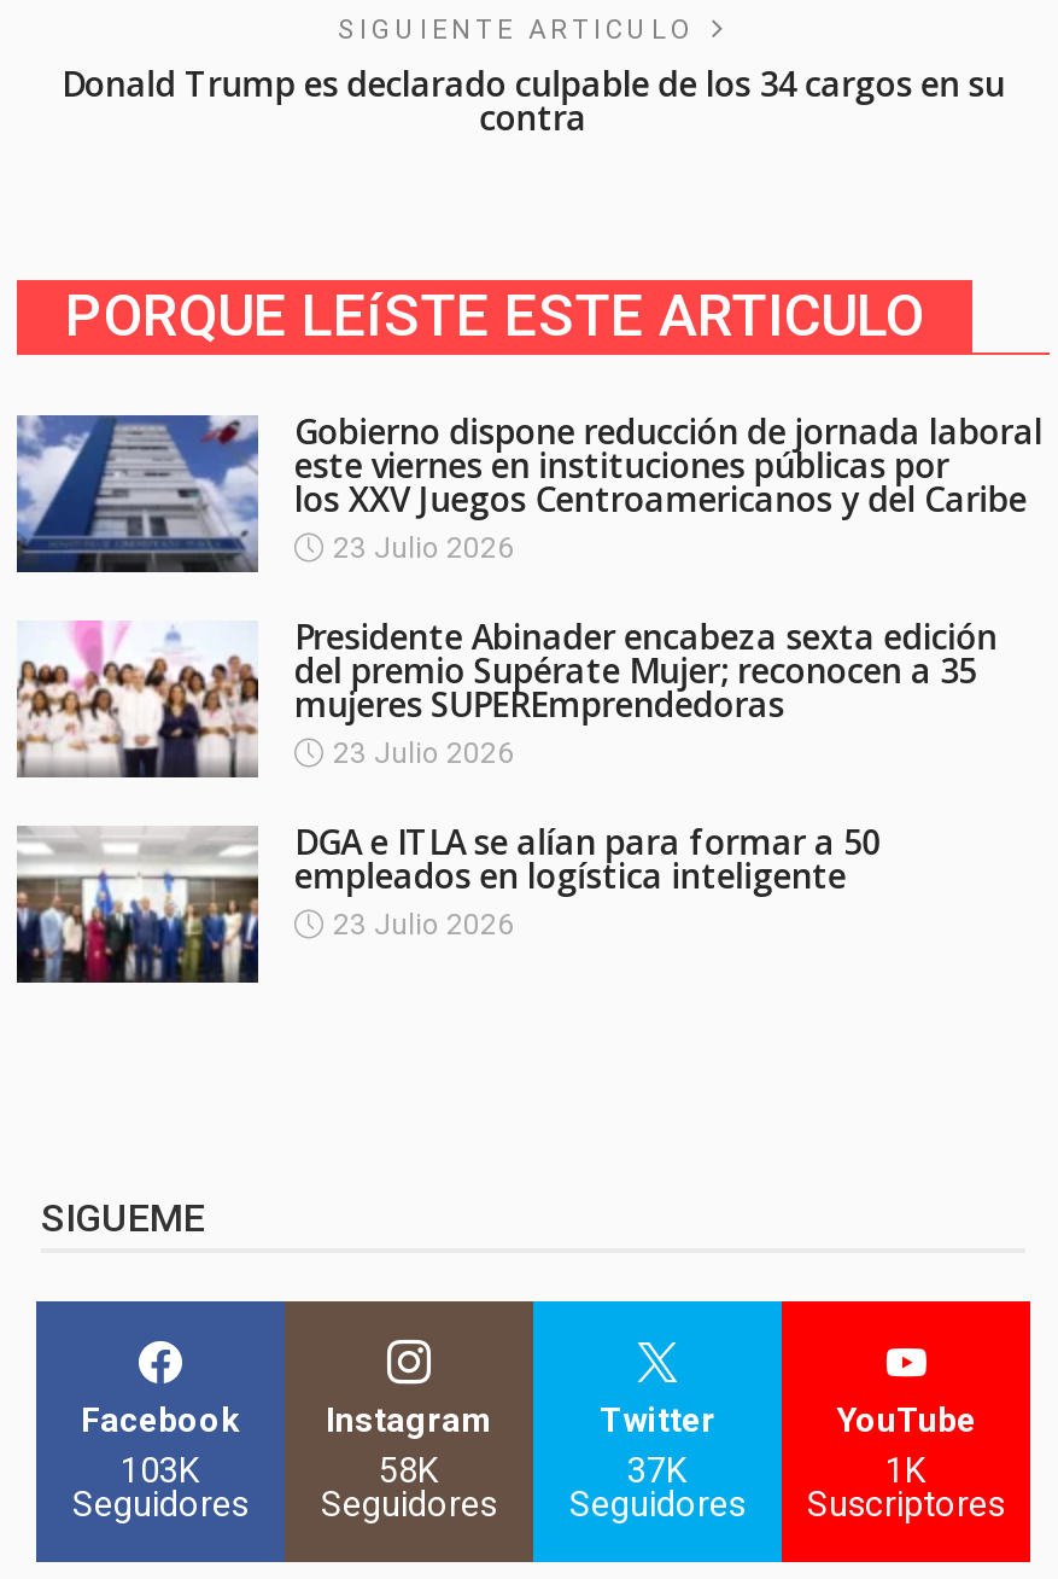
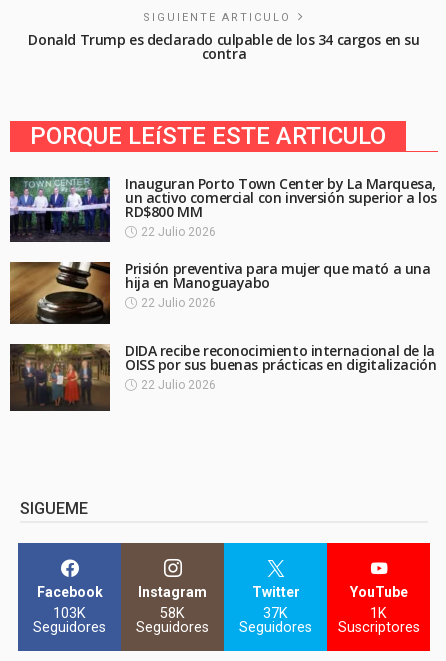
- [image]
- Gobierno dispone reducción de jornada laboral
- este viernes en instituciones públicas por
- los XXV Juegos Centroamericanos y del Caribe
- 23 Julio 2026
+ [image]
+ Inauguran Porto Town Center by La Marquesa,
+ un activo comercial con inversión superior a los
+ RD$800 MM
+ 22 Julio 2026

- [image]
- Presidente Abinader encabeza sexta edición
- del premio Supérate Mujer; reconocen a 35
- mujeres SUPEREmprendedoras
- 23 Julio 2026
+ [image]
+ Prisión preventiva para mujer que mató a una
+ hija en Manoguayabo
+ 22 Julio 2026

- [image]
- DGA e ITLA se alían para formar a 50
- empleados en logística inteligente
- 23 Julio 2026
+ [image]
+ DIDA recibe reconocimiento internacional de la
+ OISS por sus buenas prácticas en digitalización
+ 22 Julio 2026
